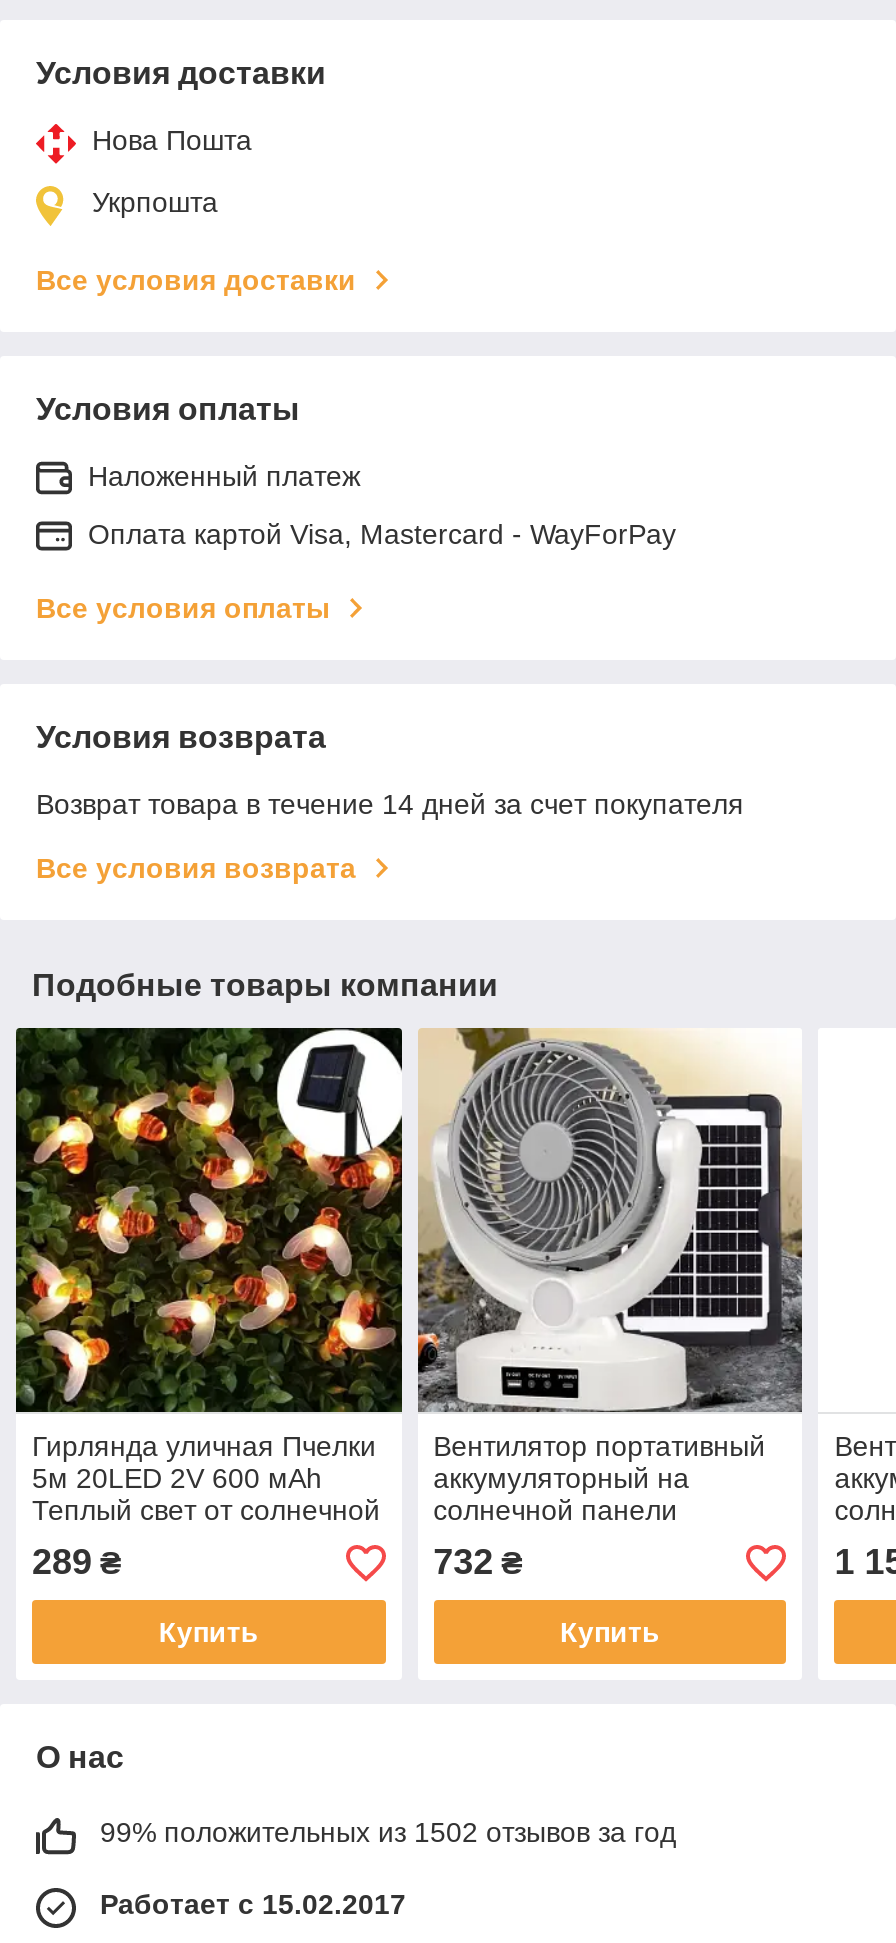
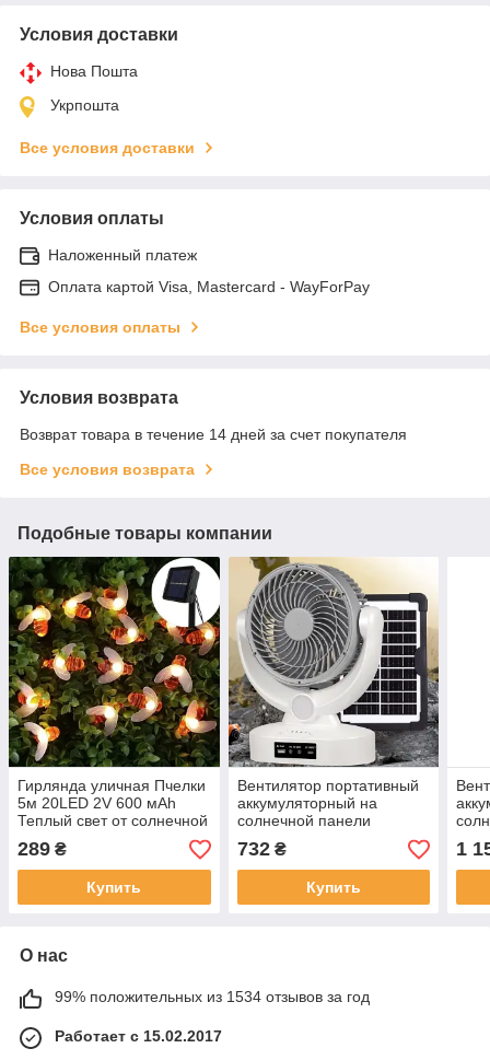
- 99% положительных из 1502 отзывов за год
+ 99% положительных из 1534 отзывов за год
